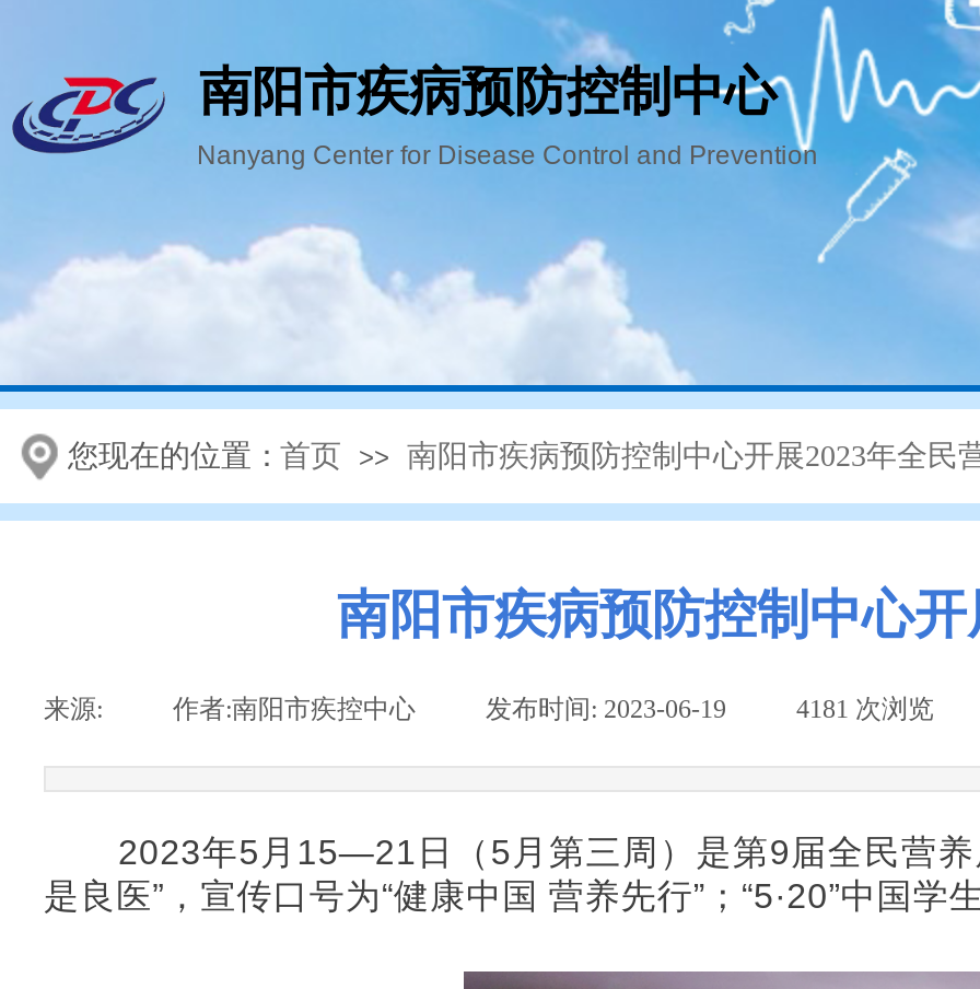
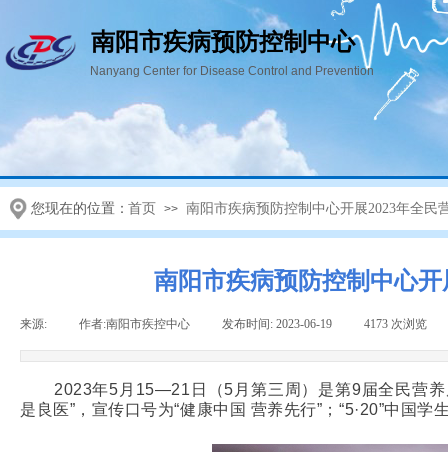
- 4181次浏览
+ 4173次浏览
